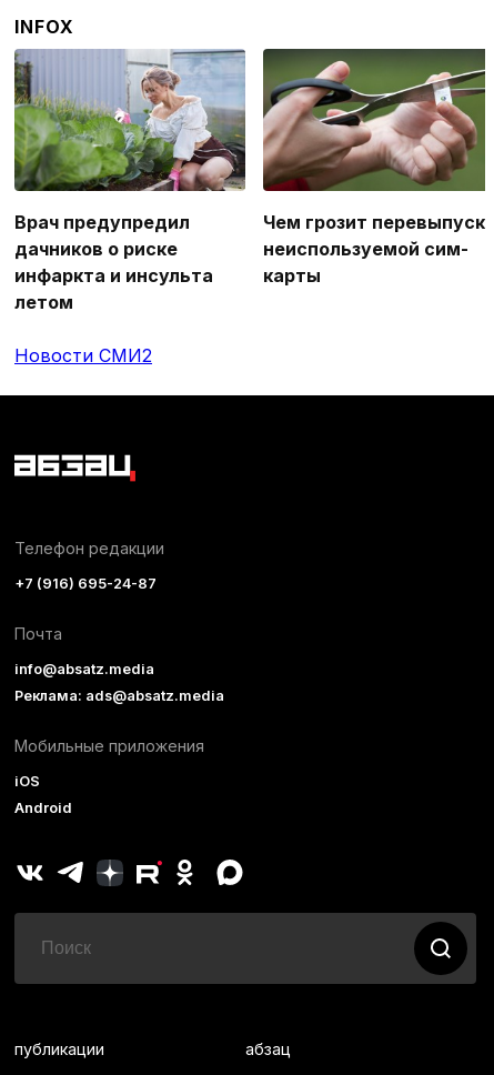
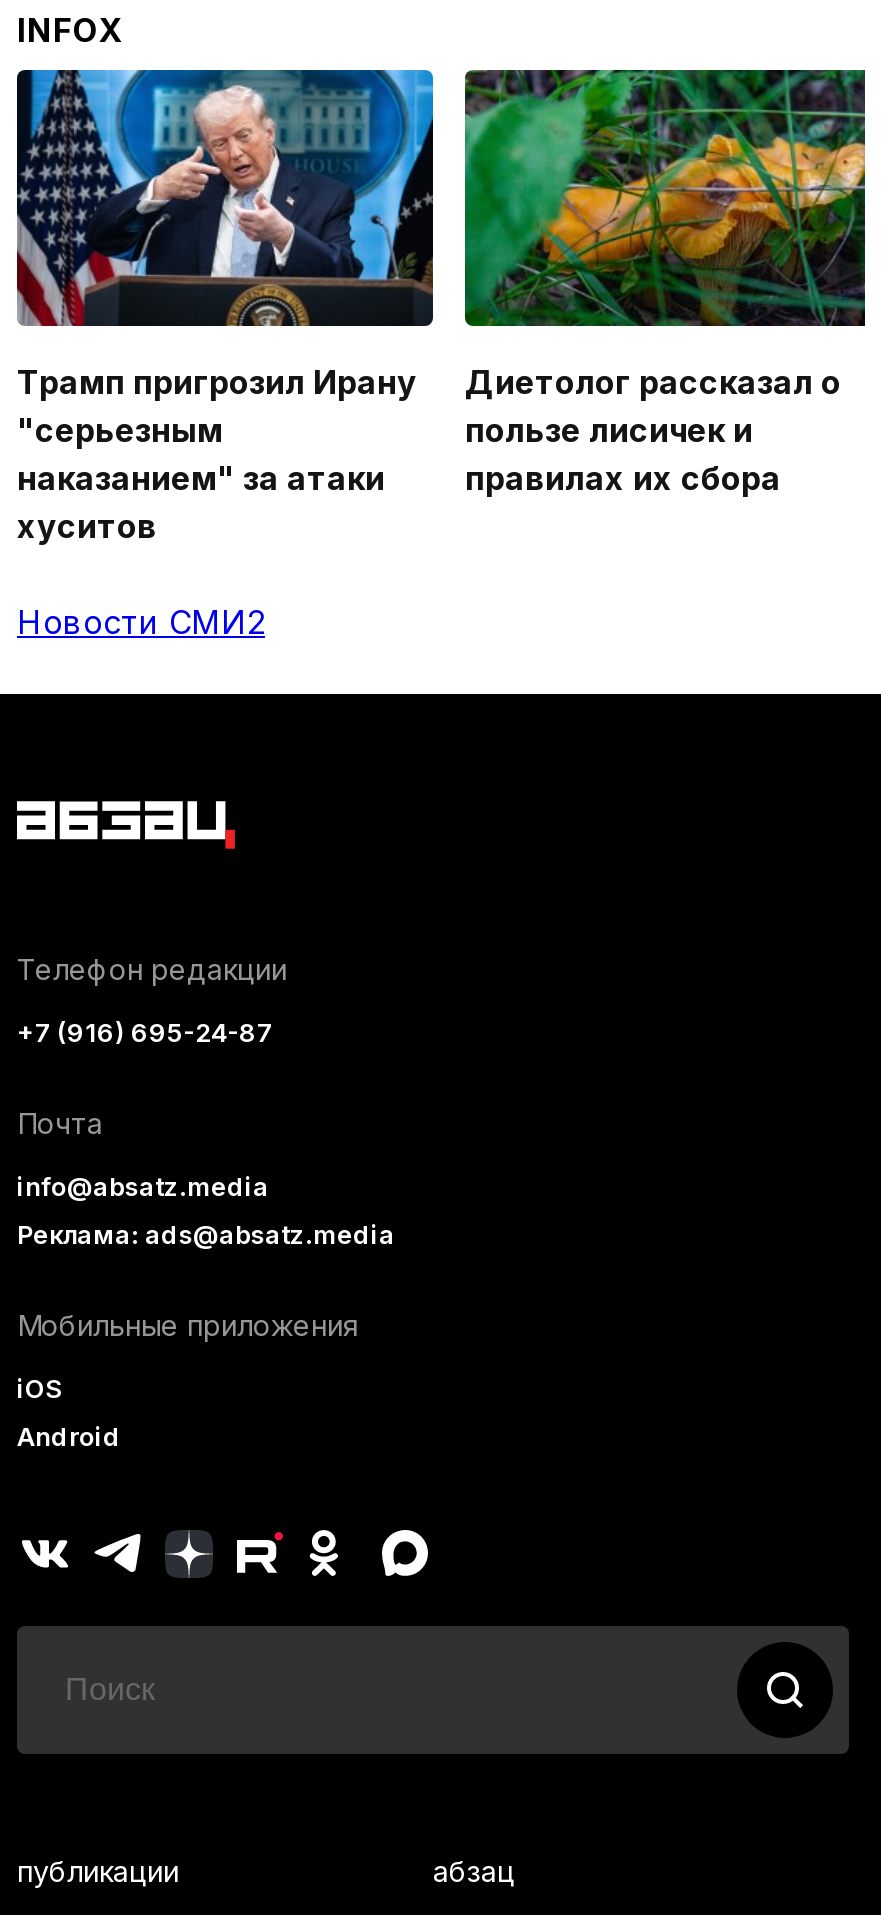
- [image]
- Врач предупредил
- дачников о риске
- инфаркта и инсульта
- летом
+ [image]
+ Трамп пригрозил Ирану
+ "серьезным
+ наказанием" за атаки
+ хуситов

- [image]
- Чем грозит перевыпуск
- неиспользуемой сим-
- карты
+ [image]
+ Диетолог рассказал о
+ пользе лисичек и
+ правилах их сбора
